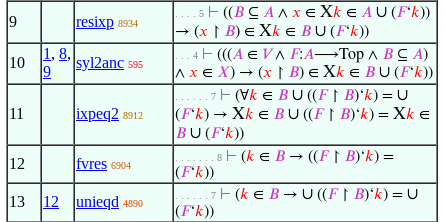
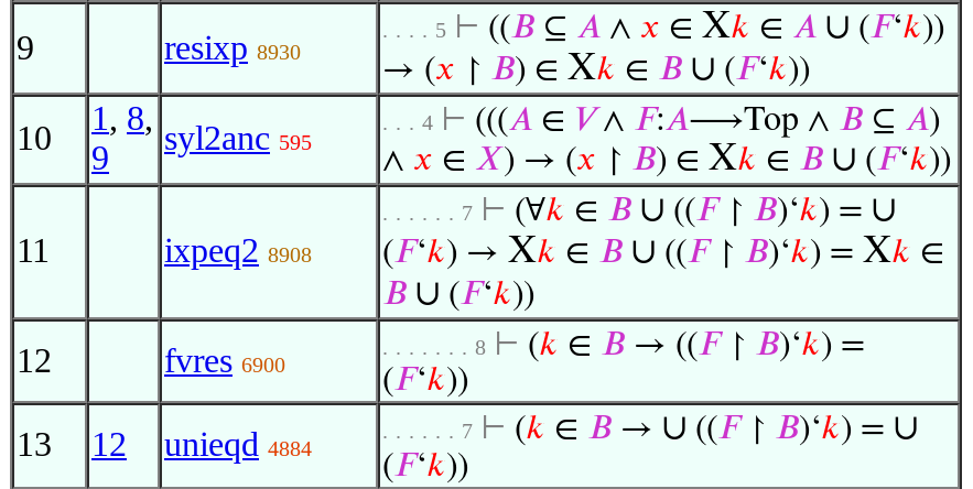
- resixp 8934
+ resixp 8930

- ixpeq2 8912
+ ixpeq2 8908

- fvres 6904
+ fvres 6900

- unieqd 4890
+ unieqd 4884
